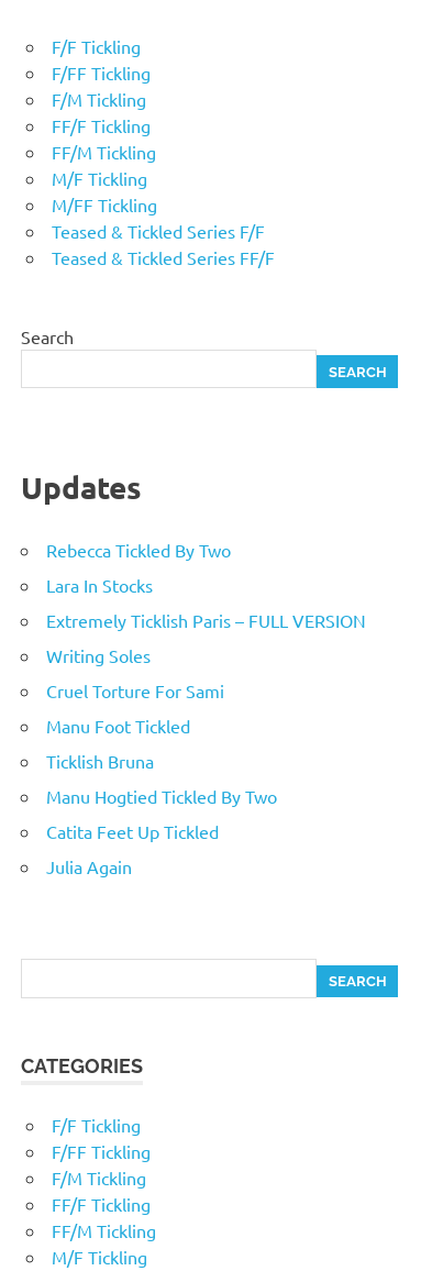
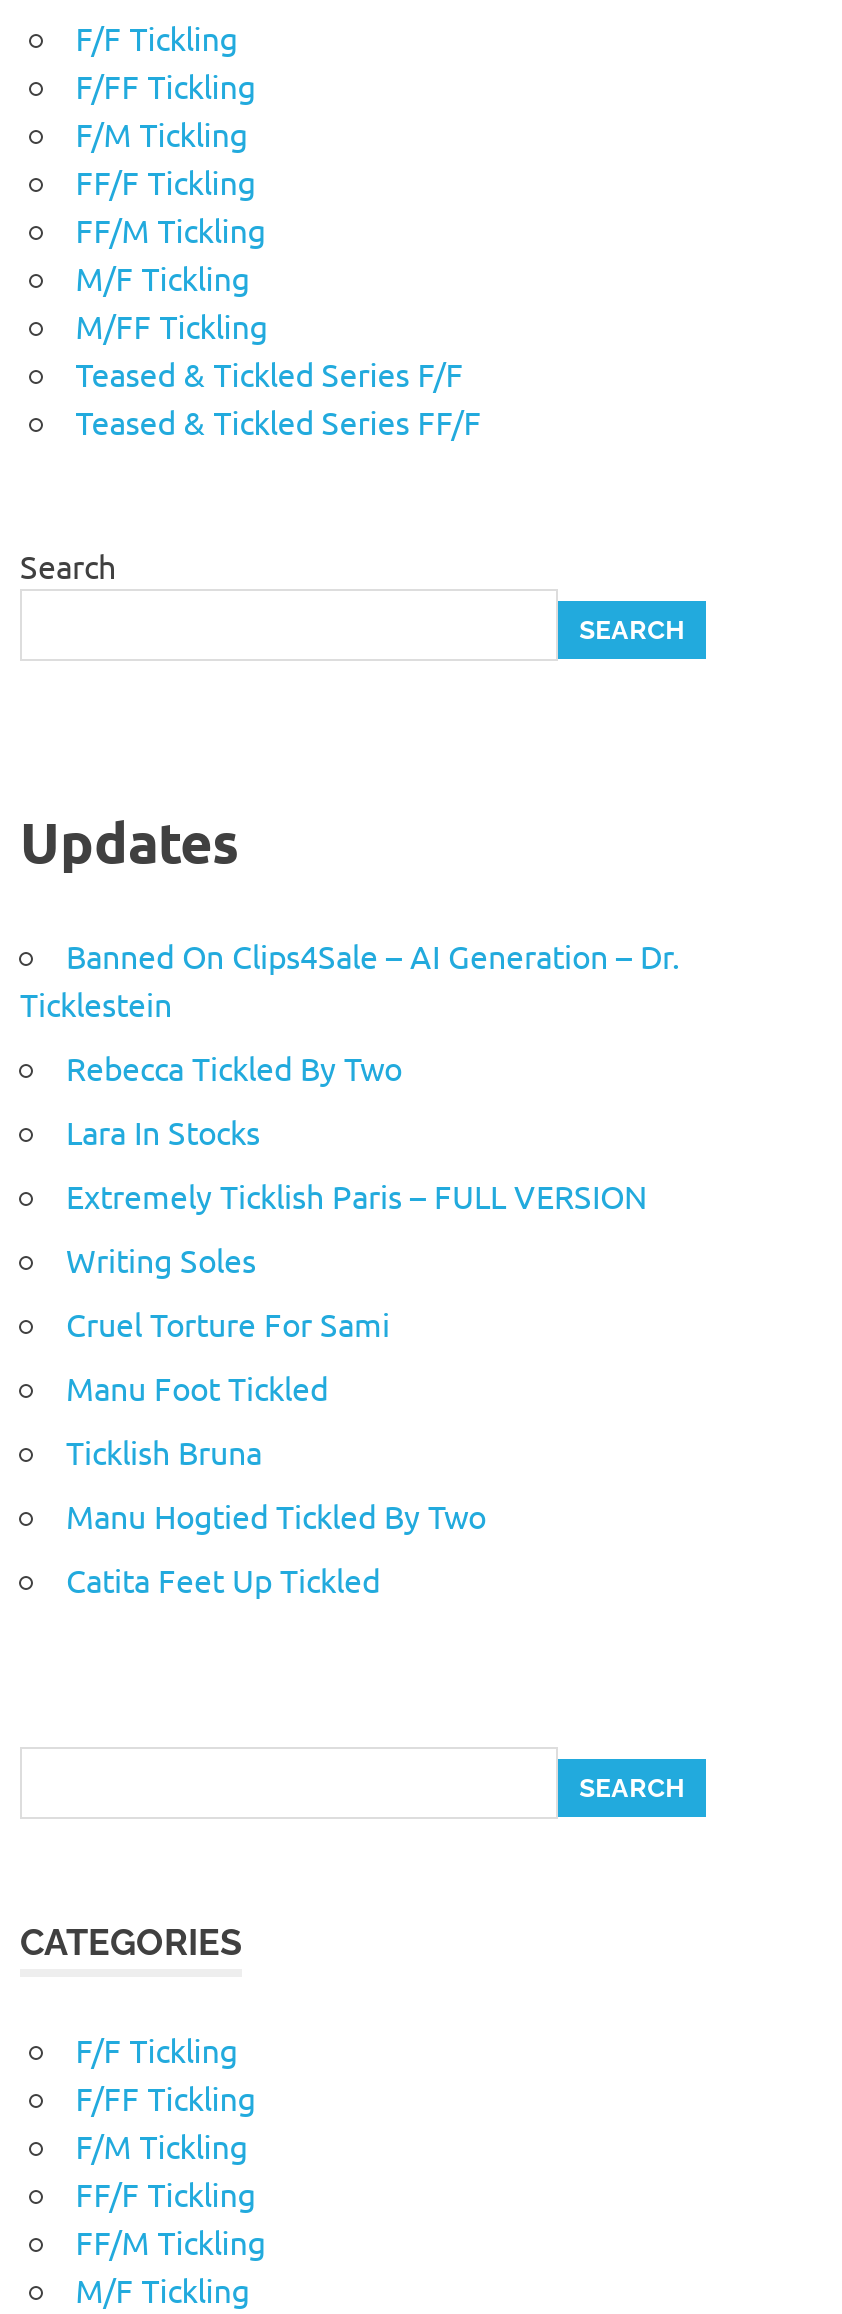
+ Banned On Clips4Sale – AI Generation – Dr.
+ Ticklestein

moved down: Rebecca Tickled By Two | Lara In Stocks | Extremely Ticklish Paris – FULL VERSION | ... | Manu Hogtied Tickled By Two | Catita Feet Up Tickled

- Julia Again
